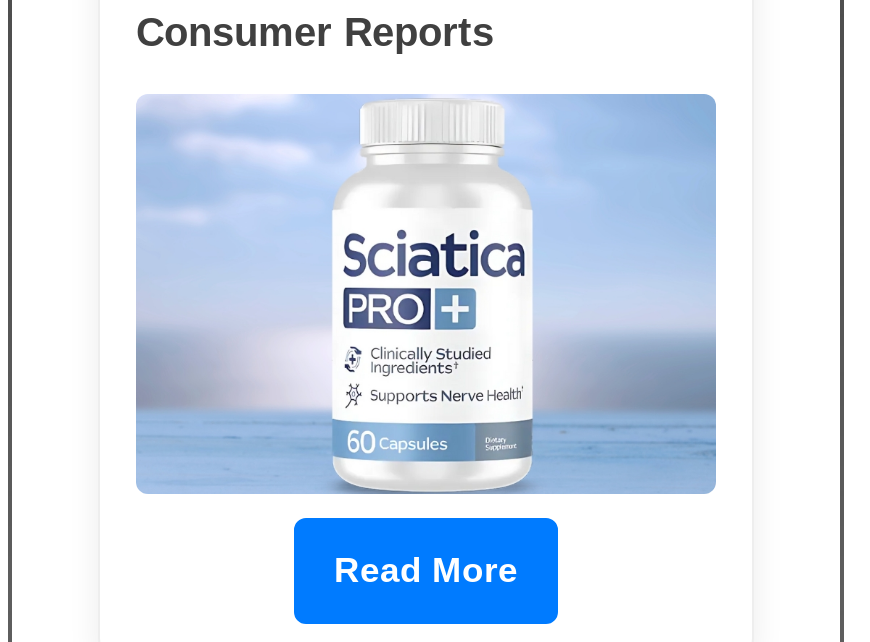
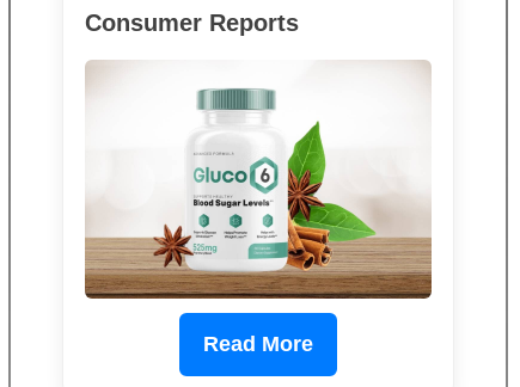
- [image]
+ [image]
